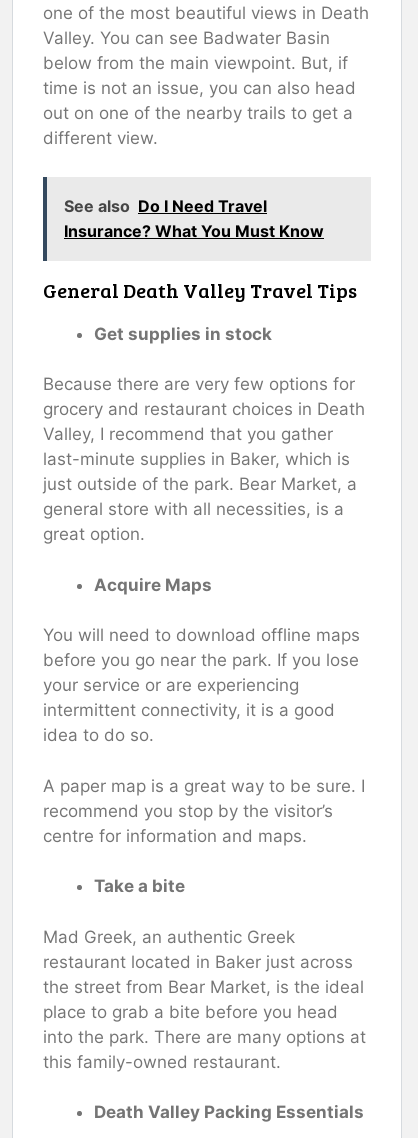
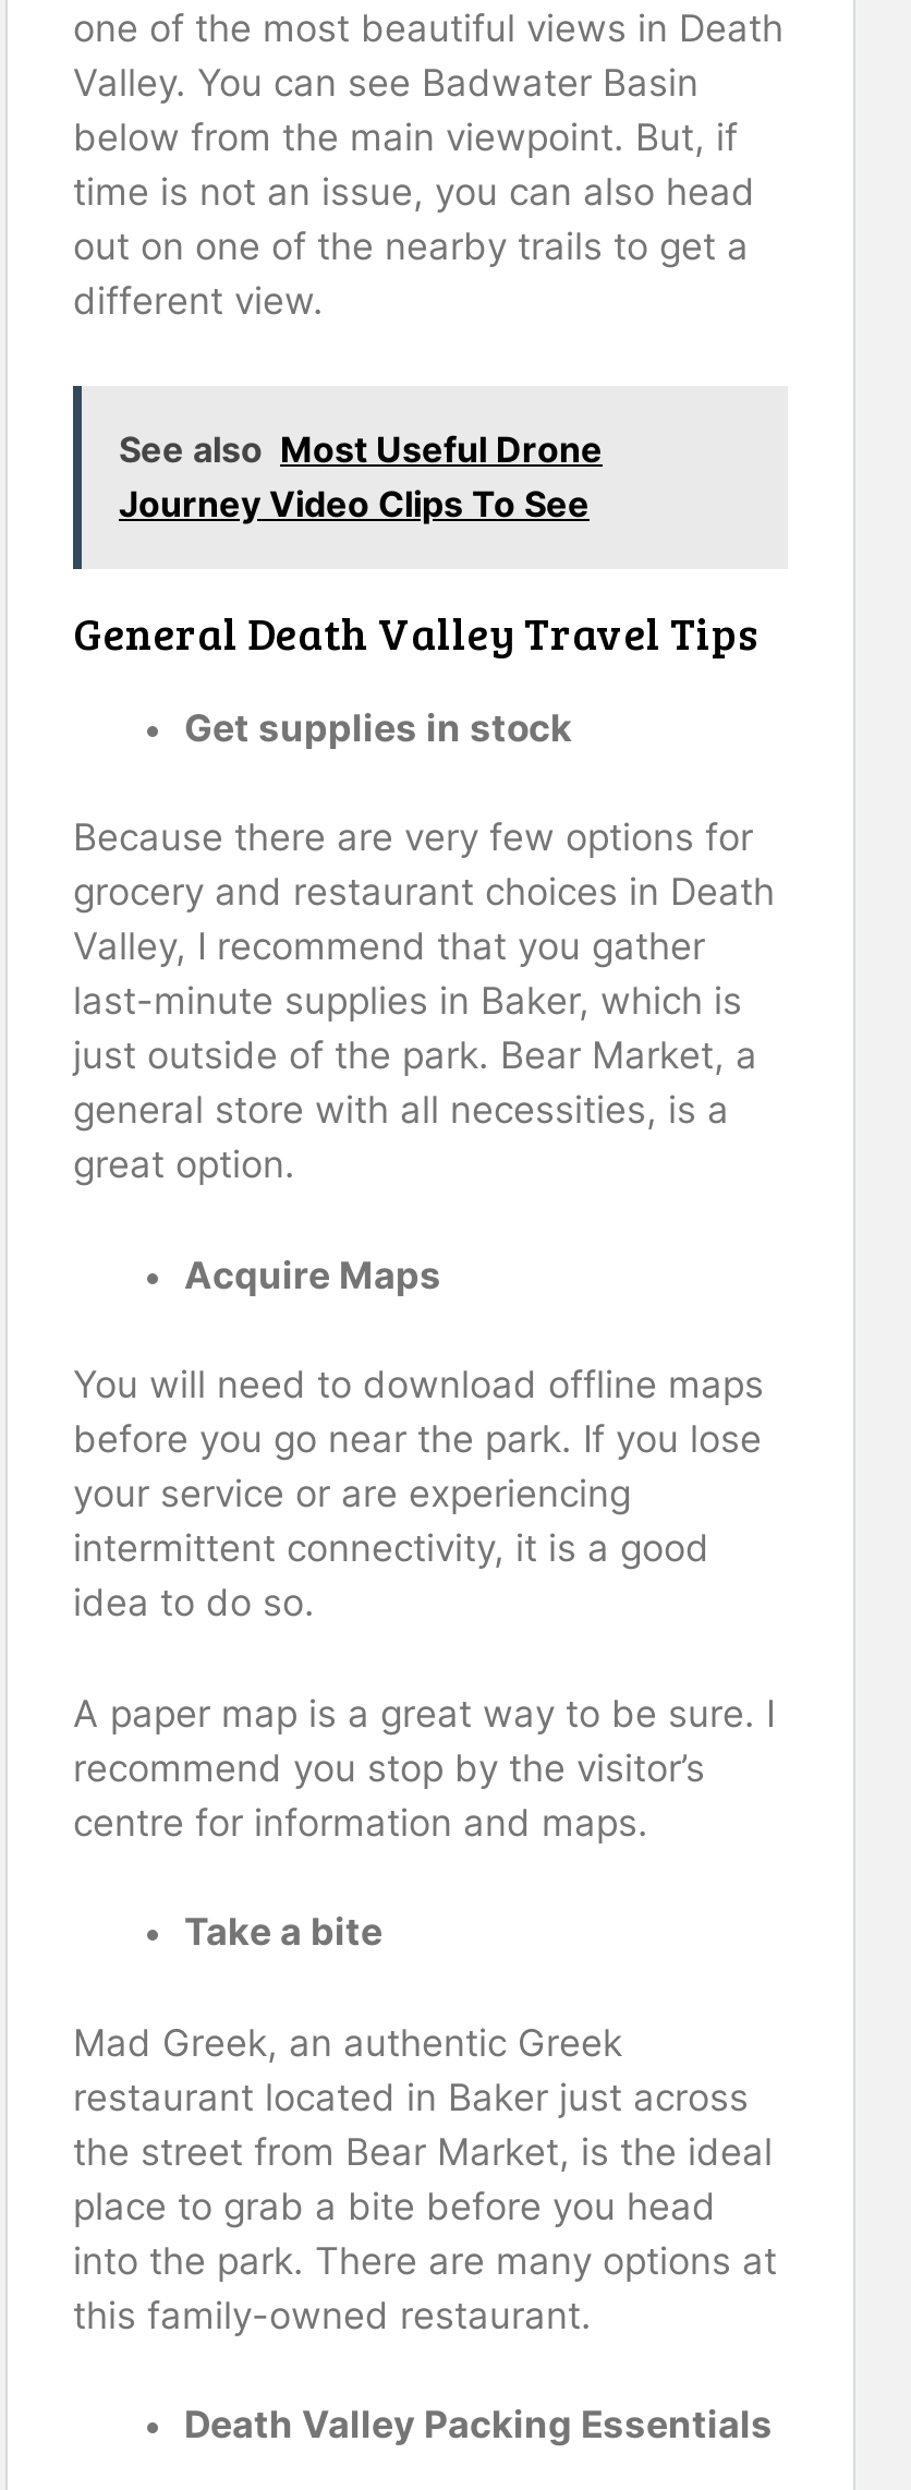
- See also Do I Need Travel
- Insurance? What You Must Know
+ See also Most Useful Drone
+ Journey Video Clips To See
